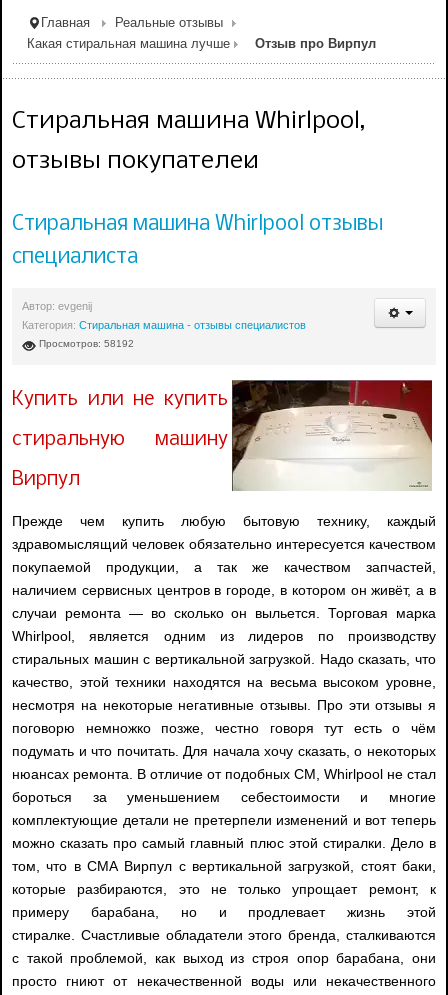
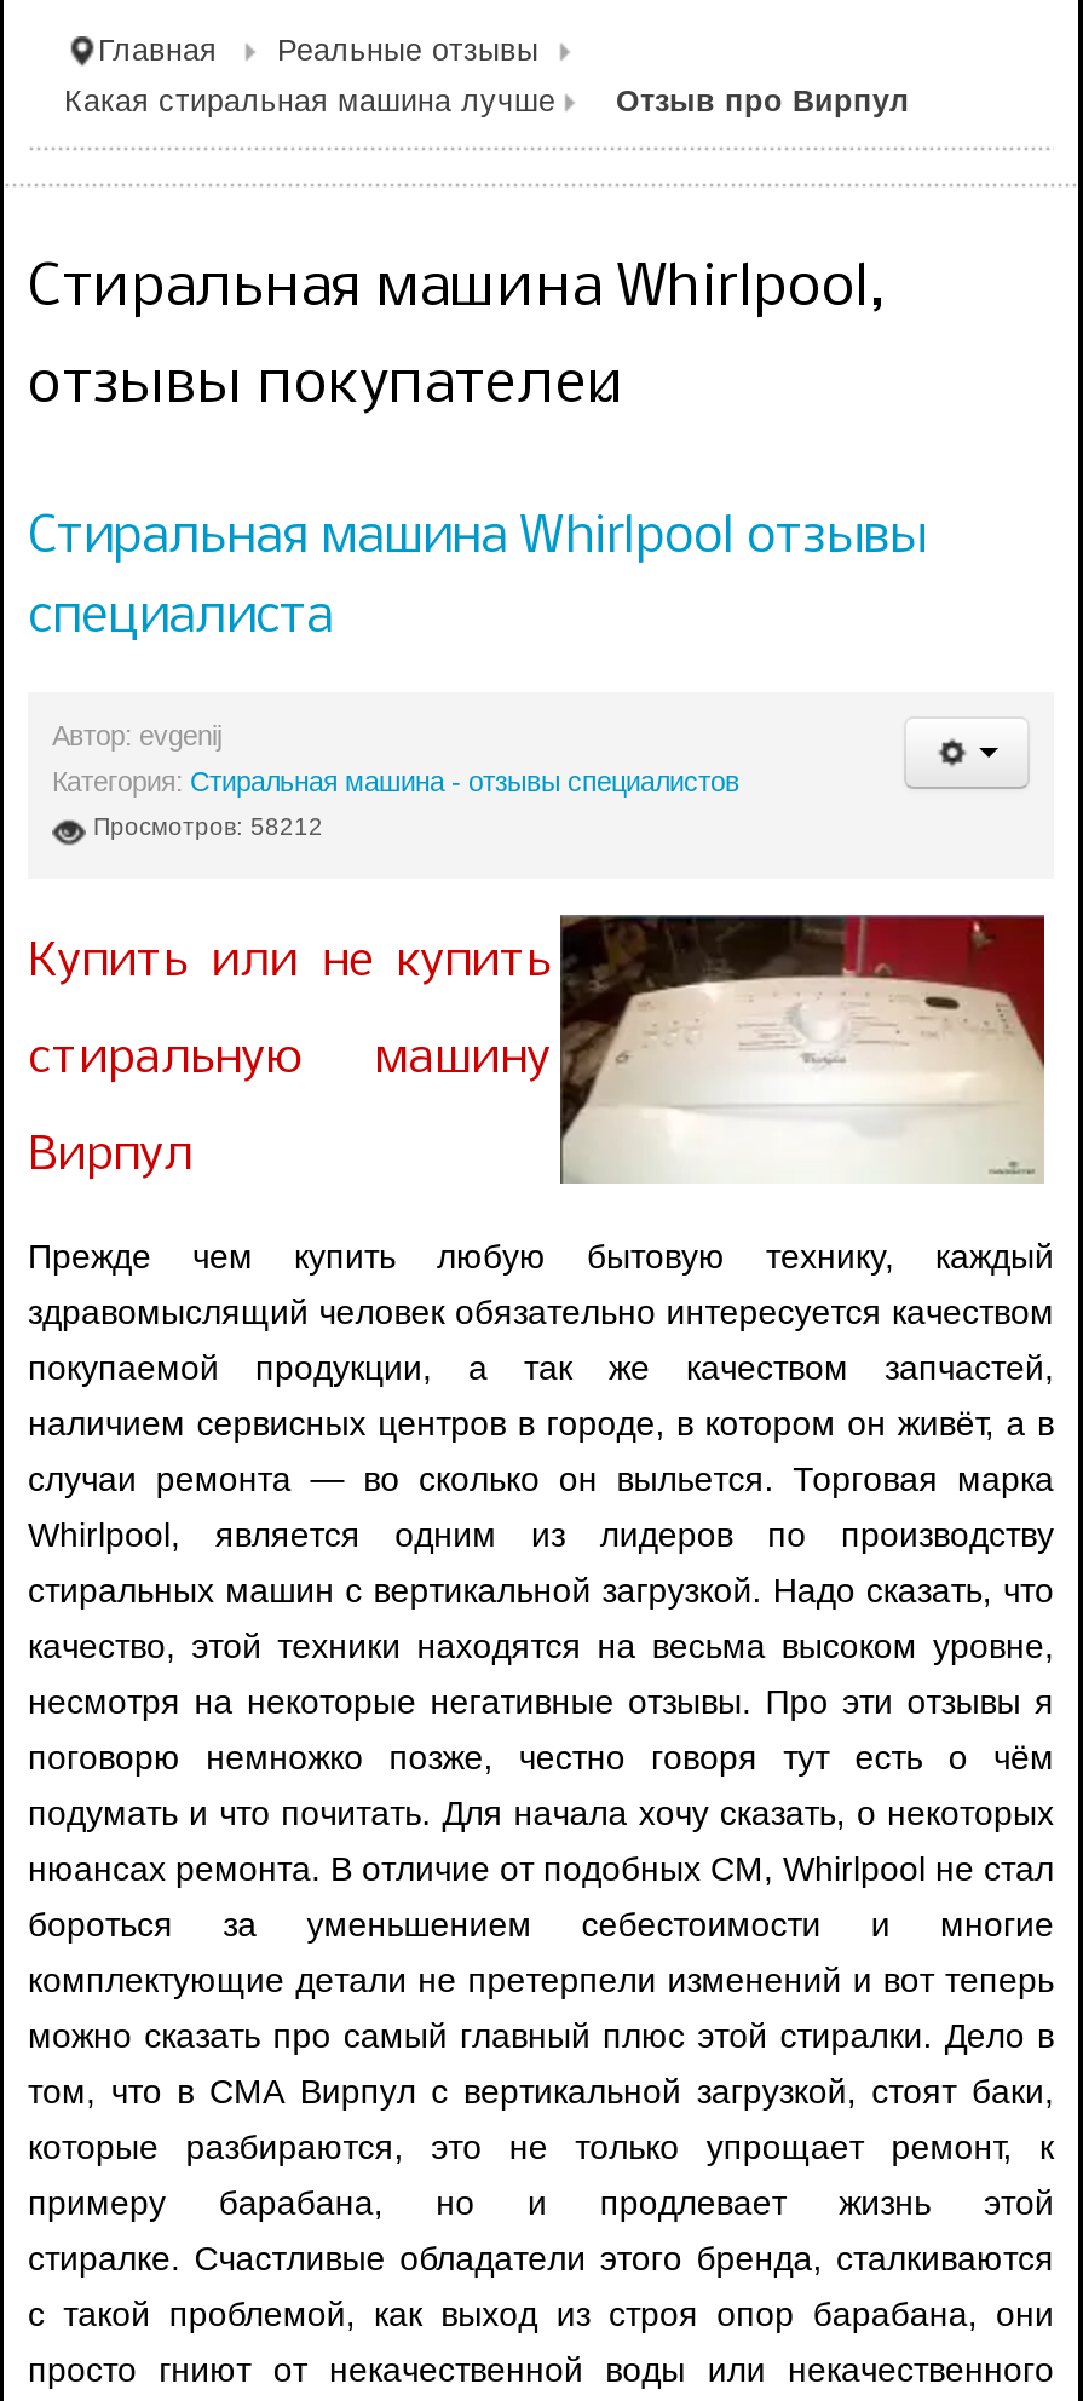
- Просмотров: 58192
+ Просмотров: 58212
